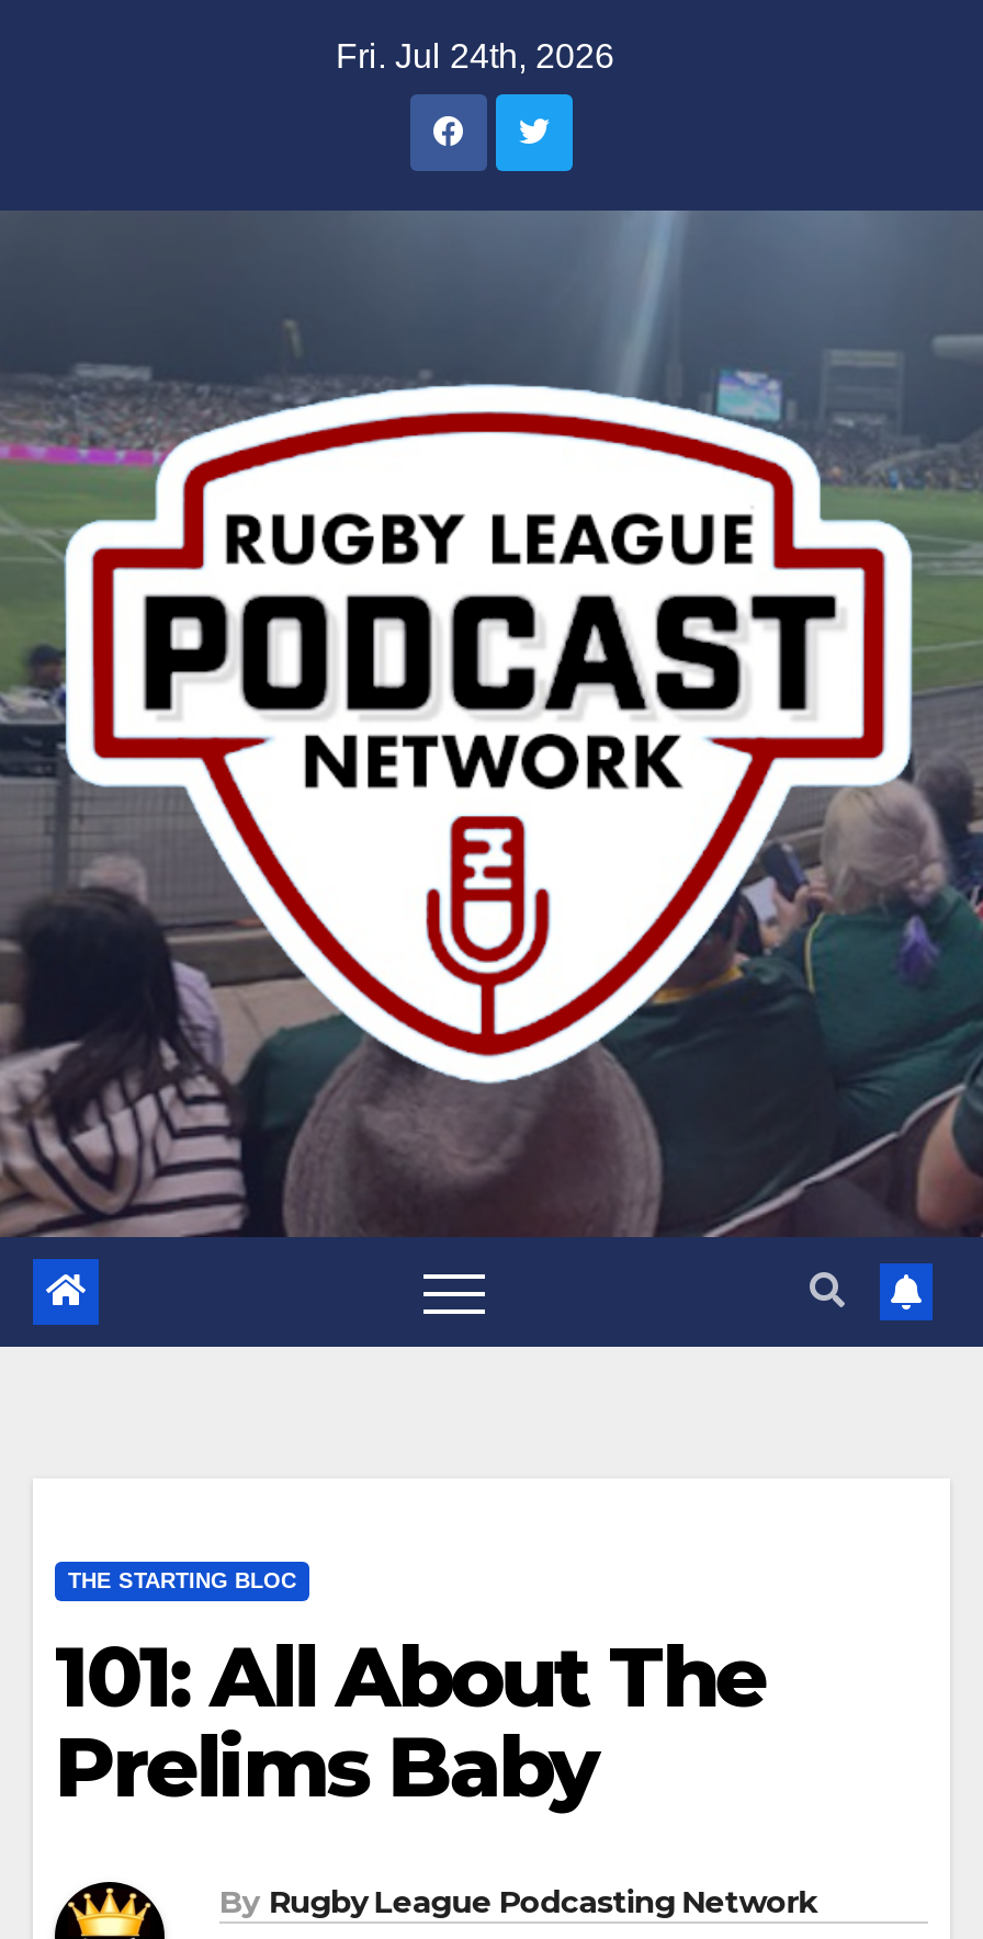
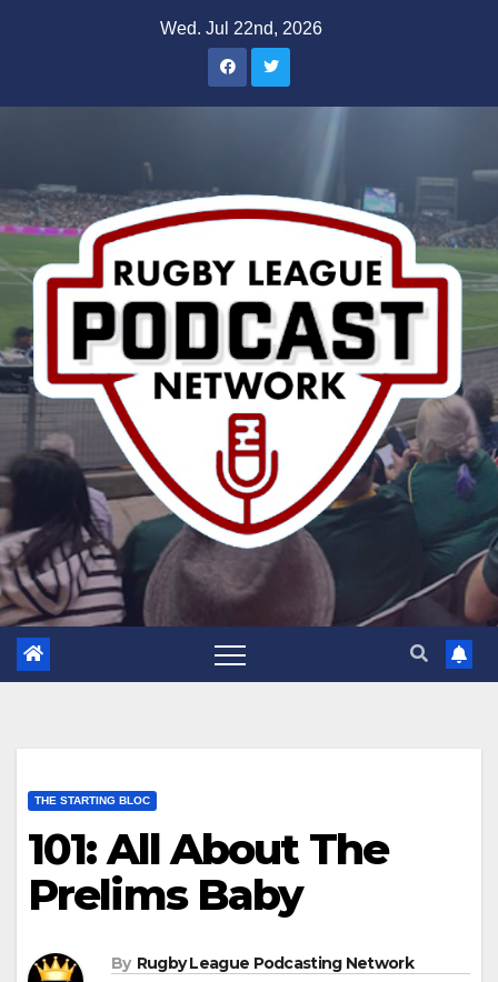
- Fri. Jul 24th, 2026
+ Wed. Jul 22nd, 2026
